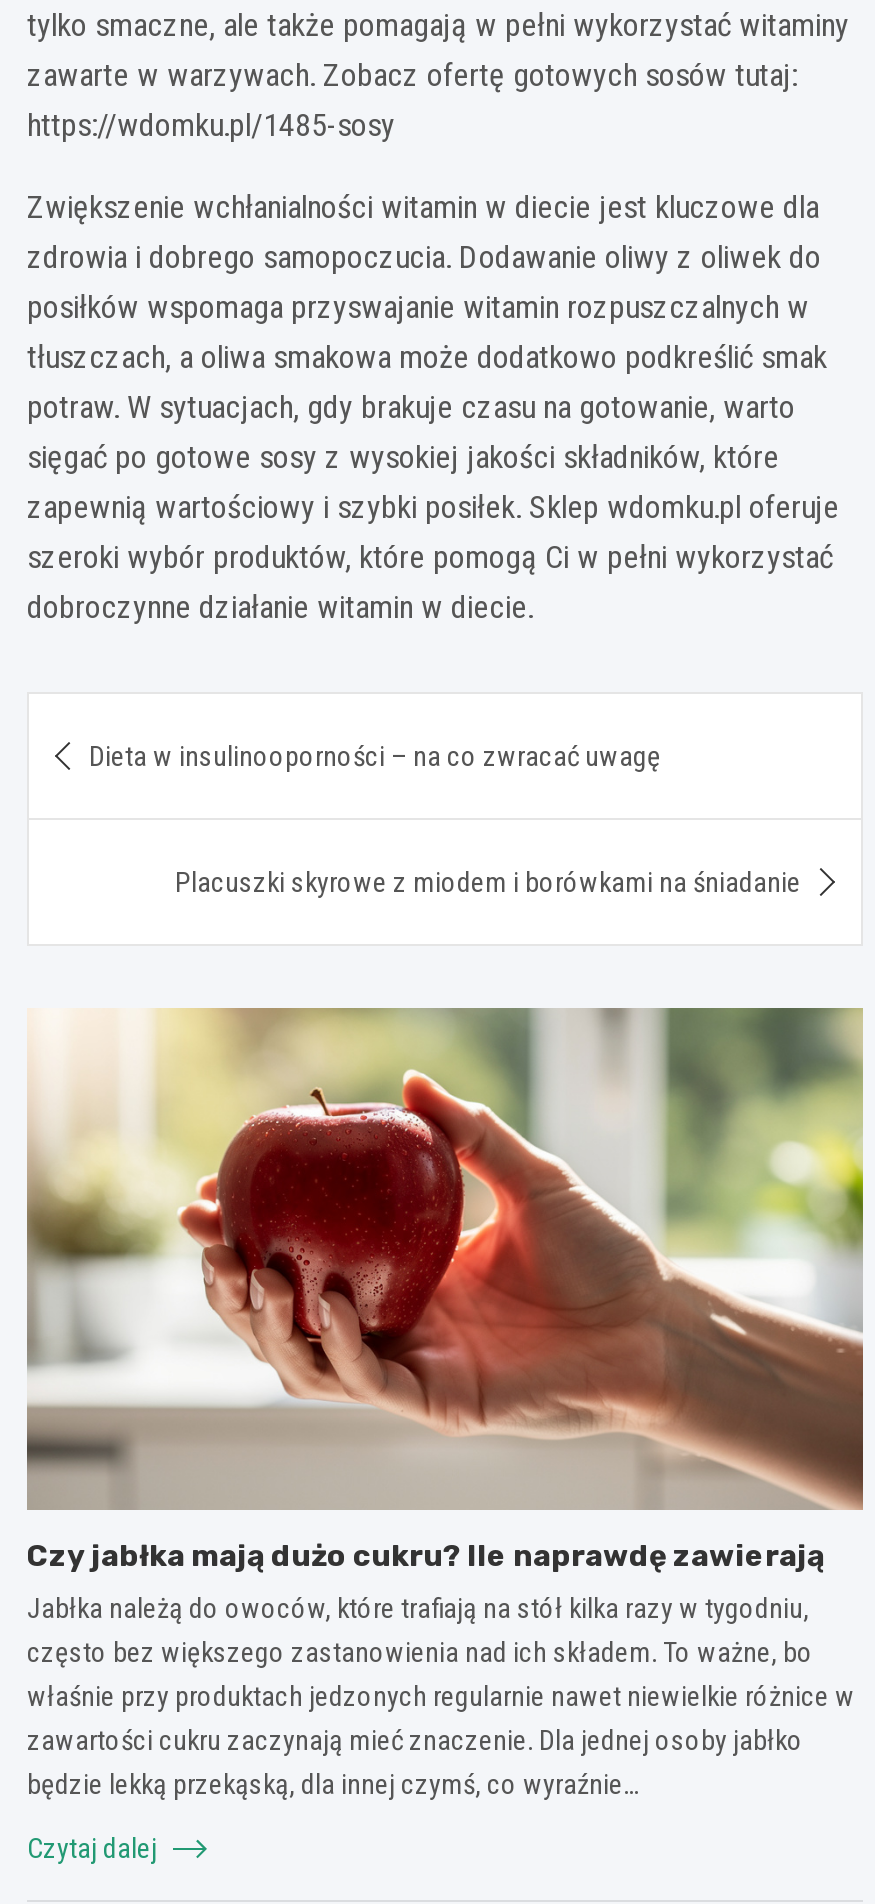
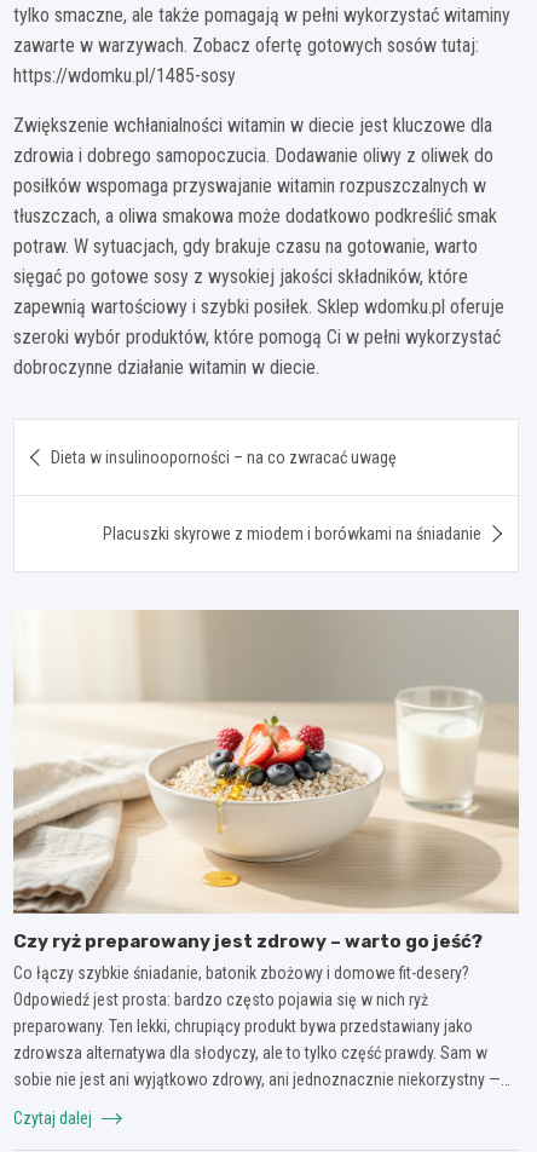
- [image]
- Czy jabłka mają dużo cukru? Ile naprawdę zawierają
+ [image]
+ Czy ryż preparowany jest zdrowy – warto go jeść?

- Jabłka należą do owoców, które trafiają na stół kilka razy w tygodniu,
- często bez większego zastanowienia nad ich składem. To ważne, bo
- właśnie przy produktach jedzonych regularnie nawet niewielkie różnice w
- zawartości cukru zaczynają mieć znaczenie. Dla jednej osoby jabłko
- będzie lekką przekąską, dla innej czymś, co wyraźnie…
+ Co łączy szybkie śniadanie, batonik zbożowy i domowe fit-desery?
+ Odpowiedź jest prosta: bardzo często pojawia się w nich ryż
+ preparowany. Ten lekki, chrupiący produkt bywa przedstawiany jako
+ zdrowsza alternatywa dla słodyczy, ale to tylko część prawdy. Sam w
+ sobie nie jest ani wyjątkowo zdrowy, ani jednoznacznie niekorzystny —…
